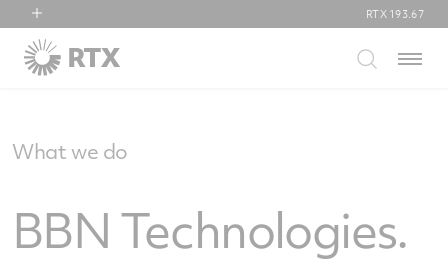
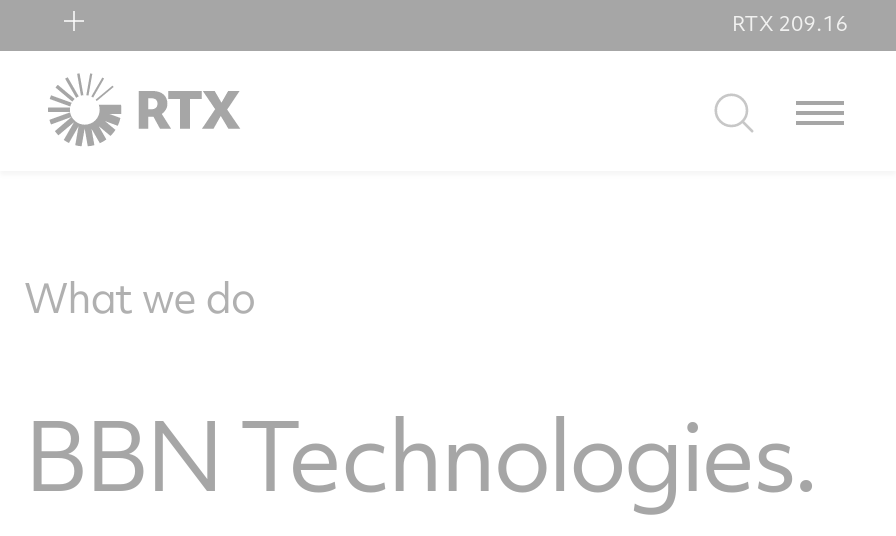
- RTX 193.67
+ RTX 209.16
